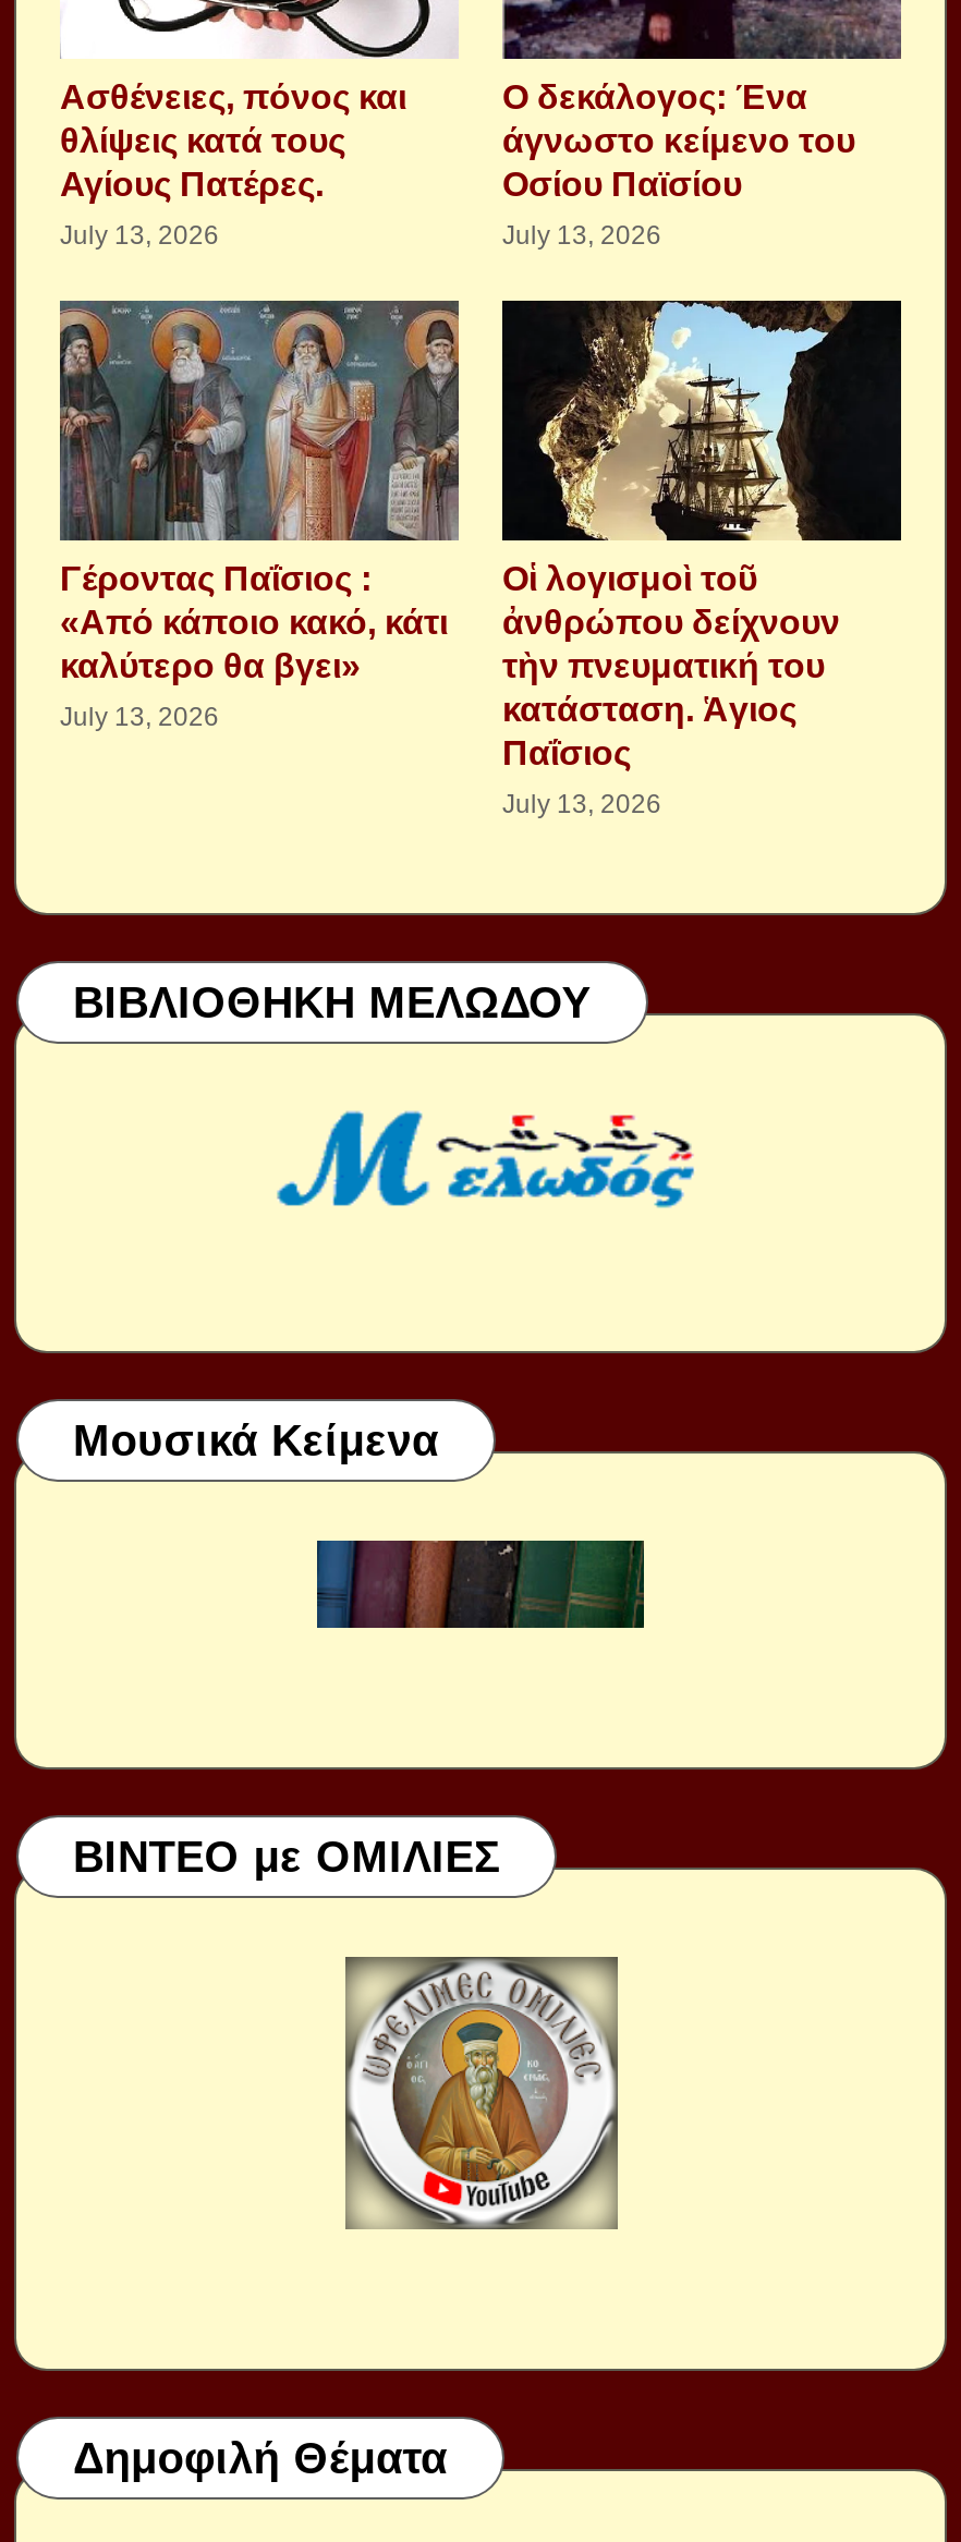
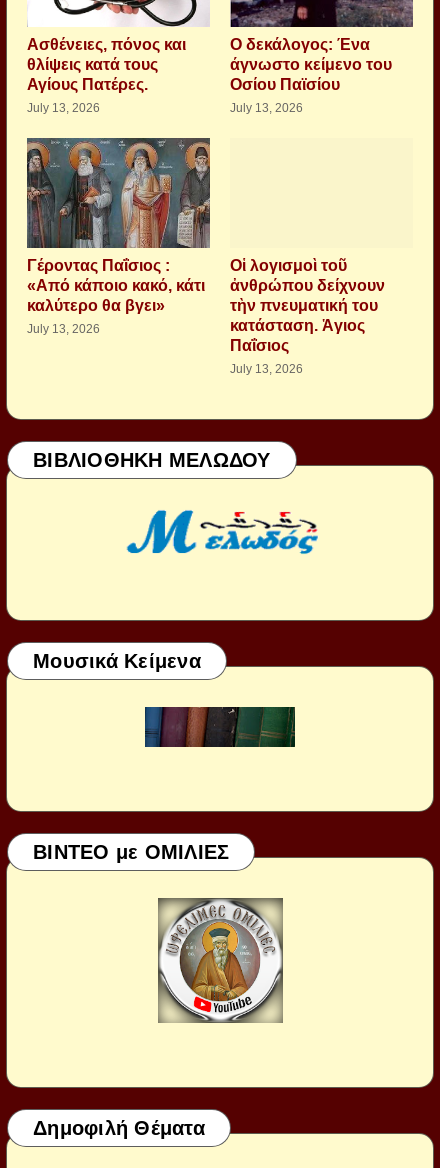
- [image]
